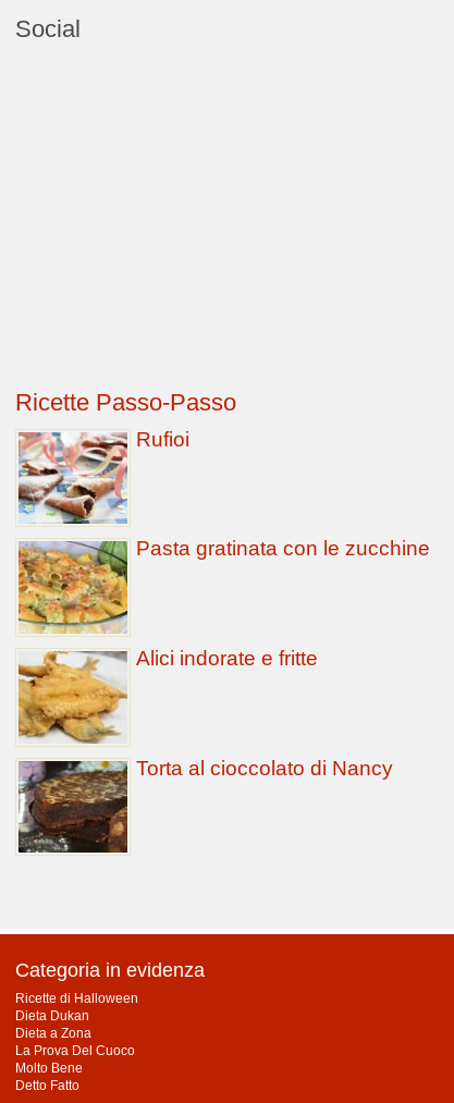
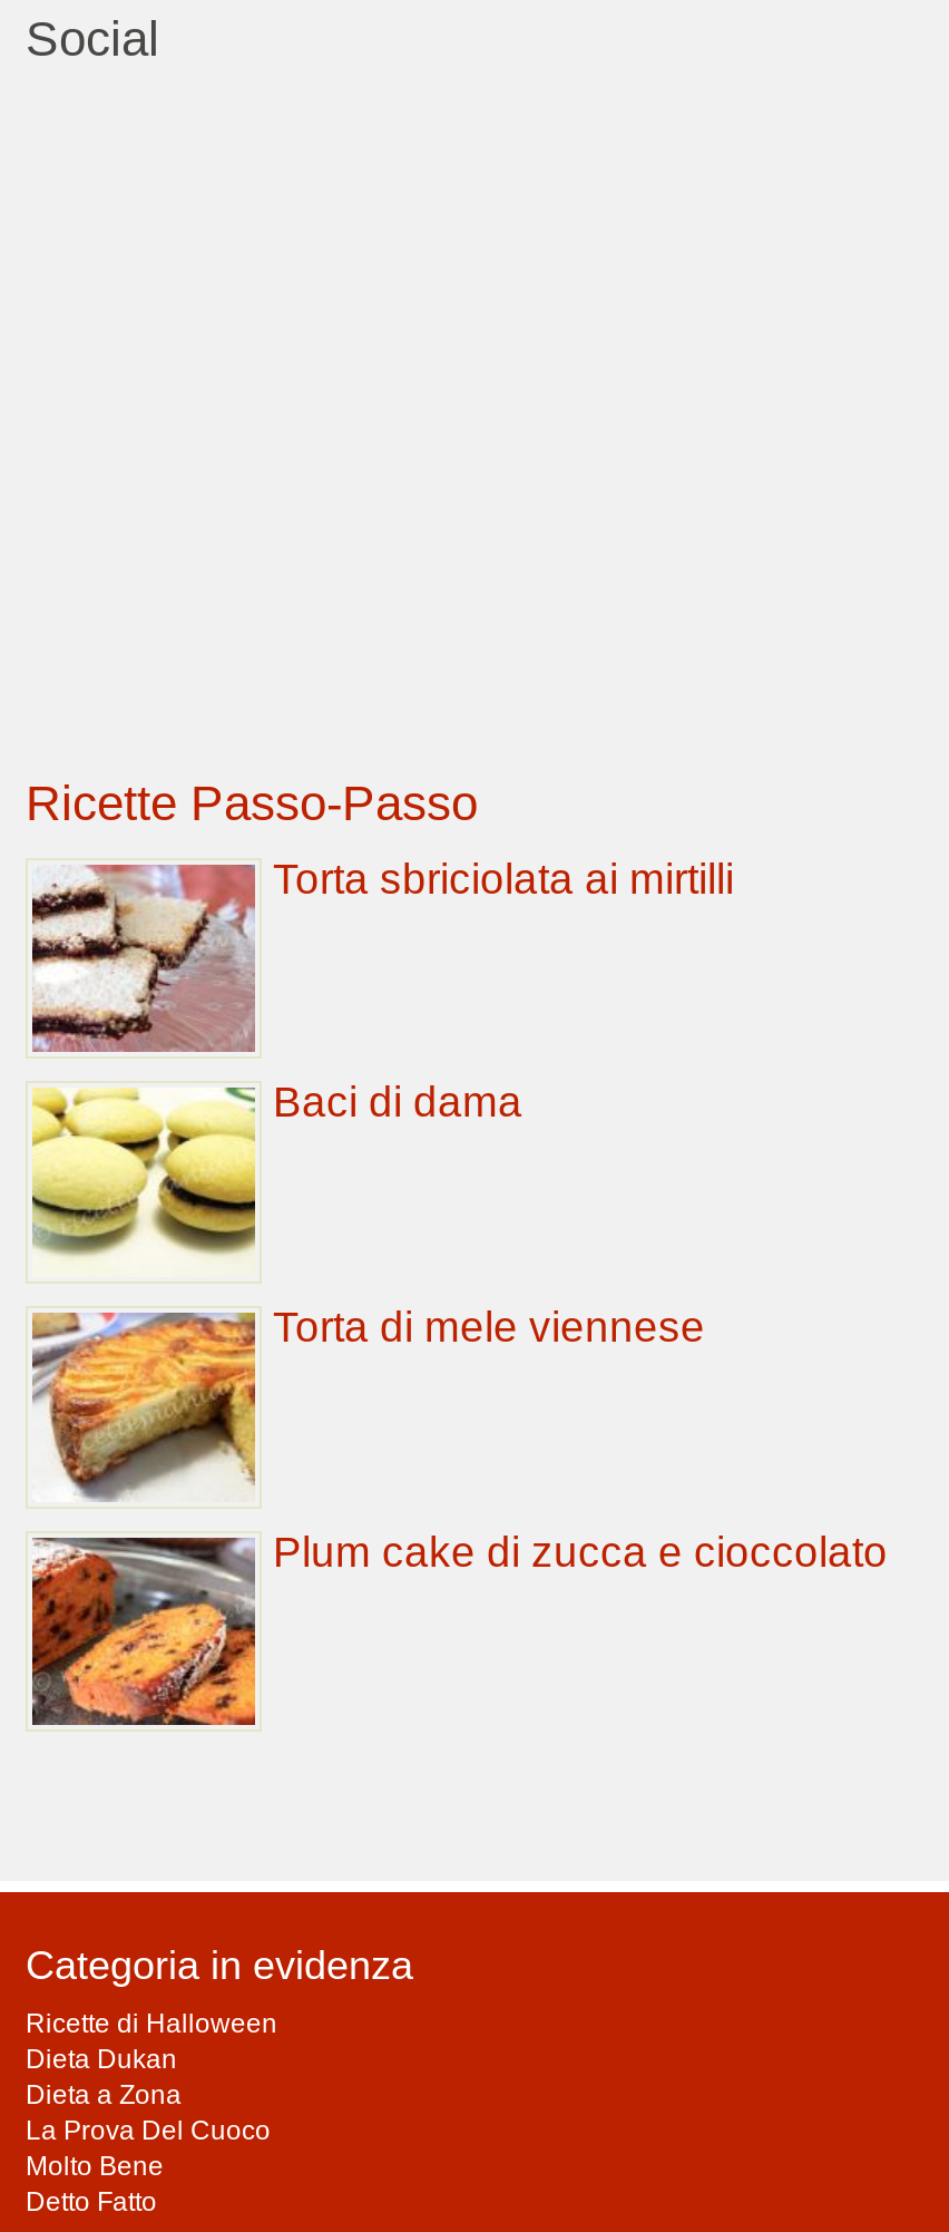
- [image]
- Rufioi
+ [image]
+ Torta sbriciolata ai mirtilli

- [image]
- Pasta gratinata con le zucchine
+ [image]
+ Baci di dama

- [image]
- Alici indorate e fritte
+ [image]
+ Torta di mele viennese

- [image]
- Torta al cioccolato di Nancy
+ [image]
+ Plum cake di zucca e cioccolato
